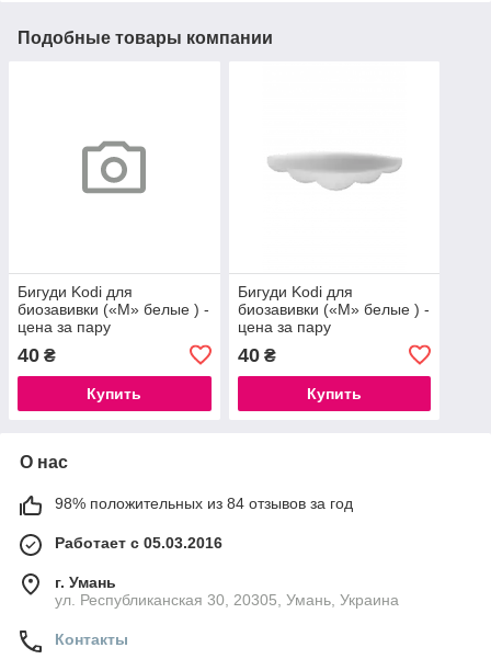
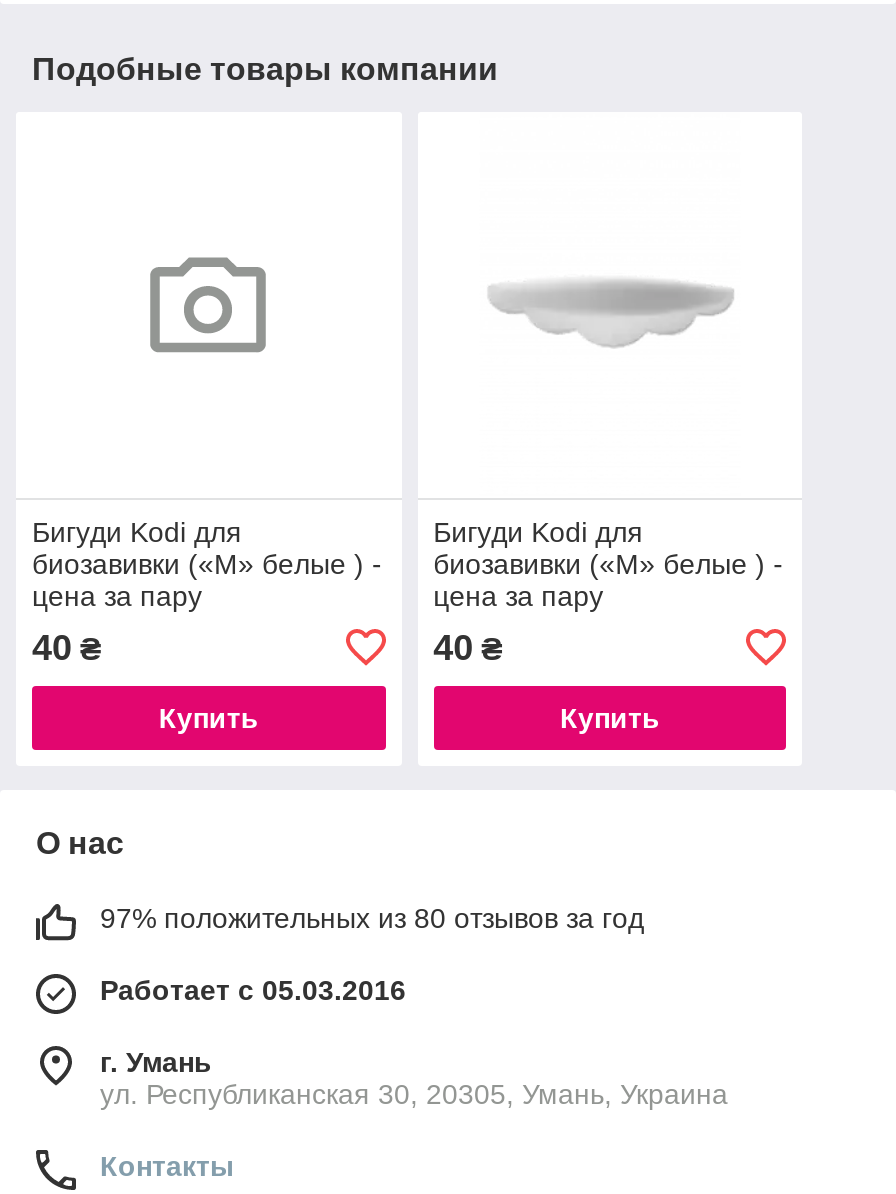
- 98% положительных из 84 отзывов за год
+ 97% положительных из 80 отзывов за год
